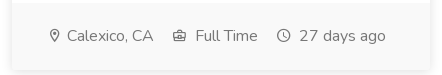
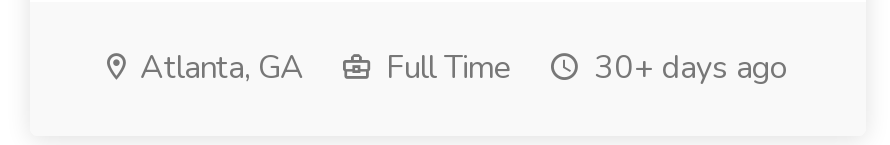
- Calexico, CA
+ Atlanta, GA

- 27 days ago
+ 30+ days ago
